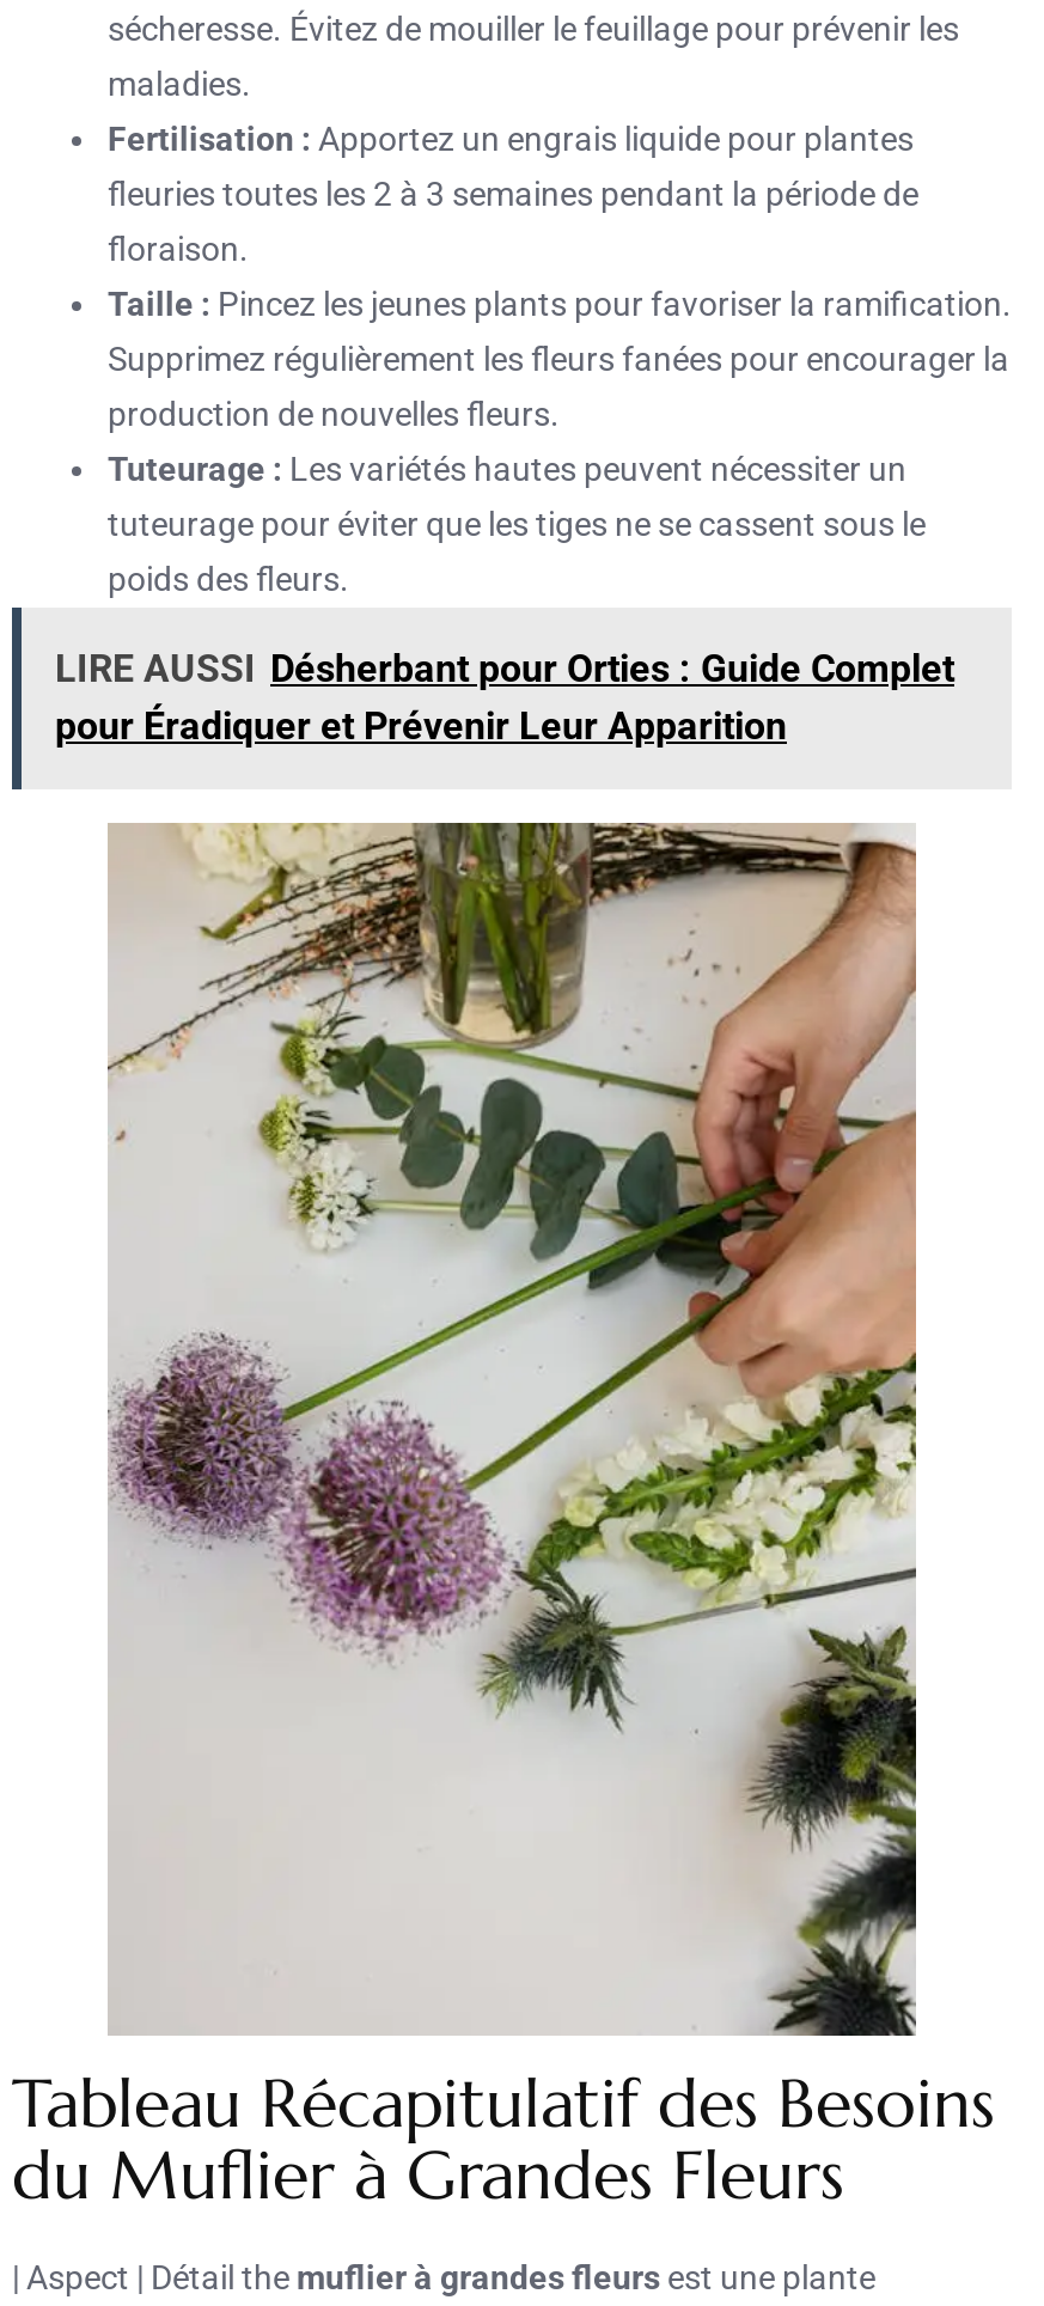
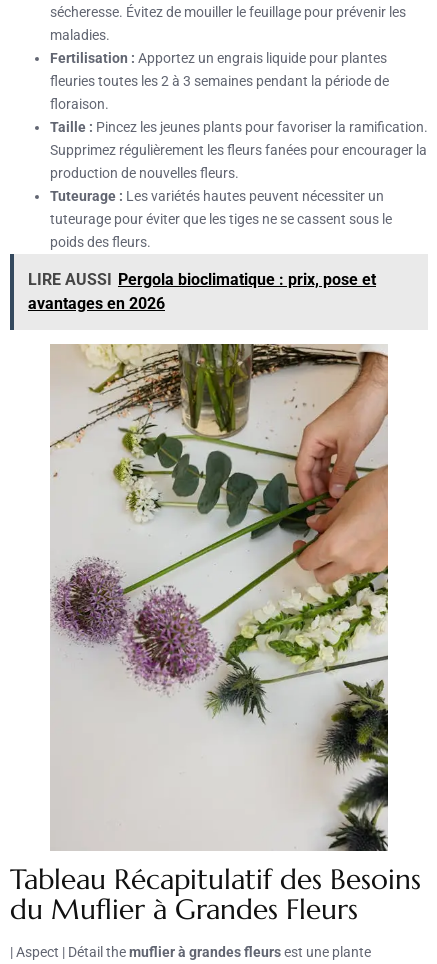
- LIRE AUSSI Désherbant pour Orties : Guide Complet
- pour Éradiquer et Prévenir Leur Apparition
+ LIRE AUSSI Pergola bioclimatique : prix, pose et
+ avantages en 2026
